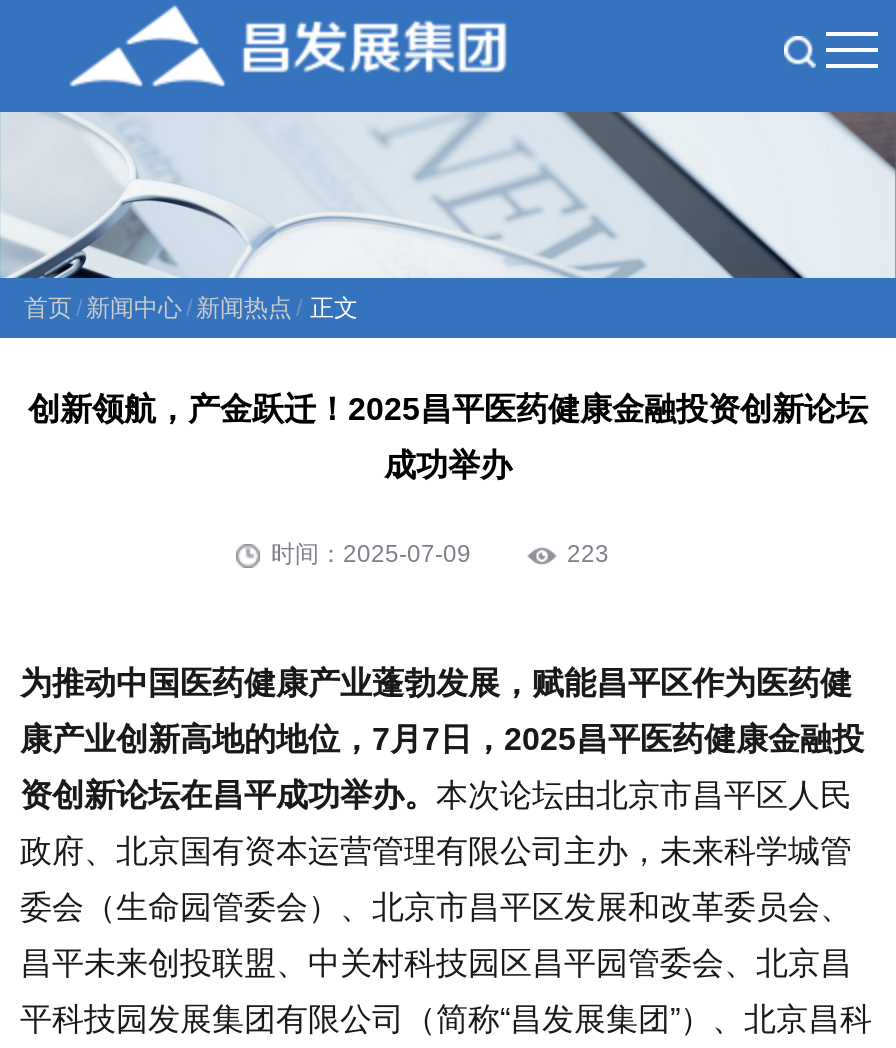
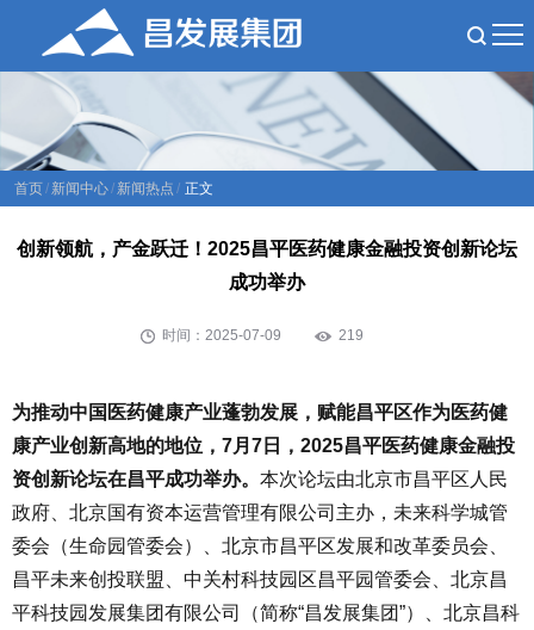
- 223
+ 219
